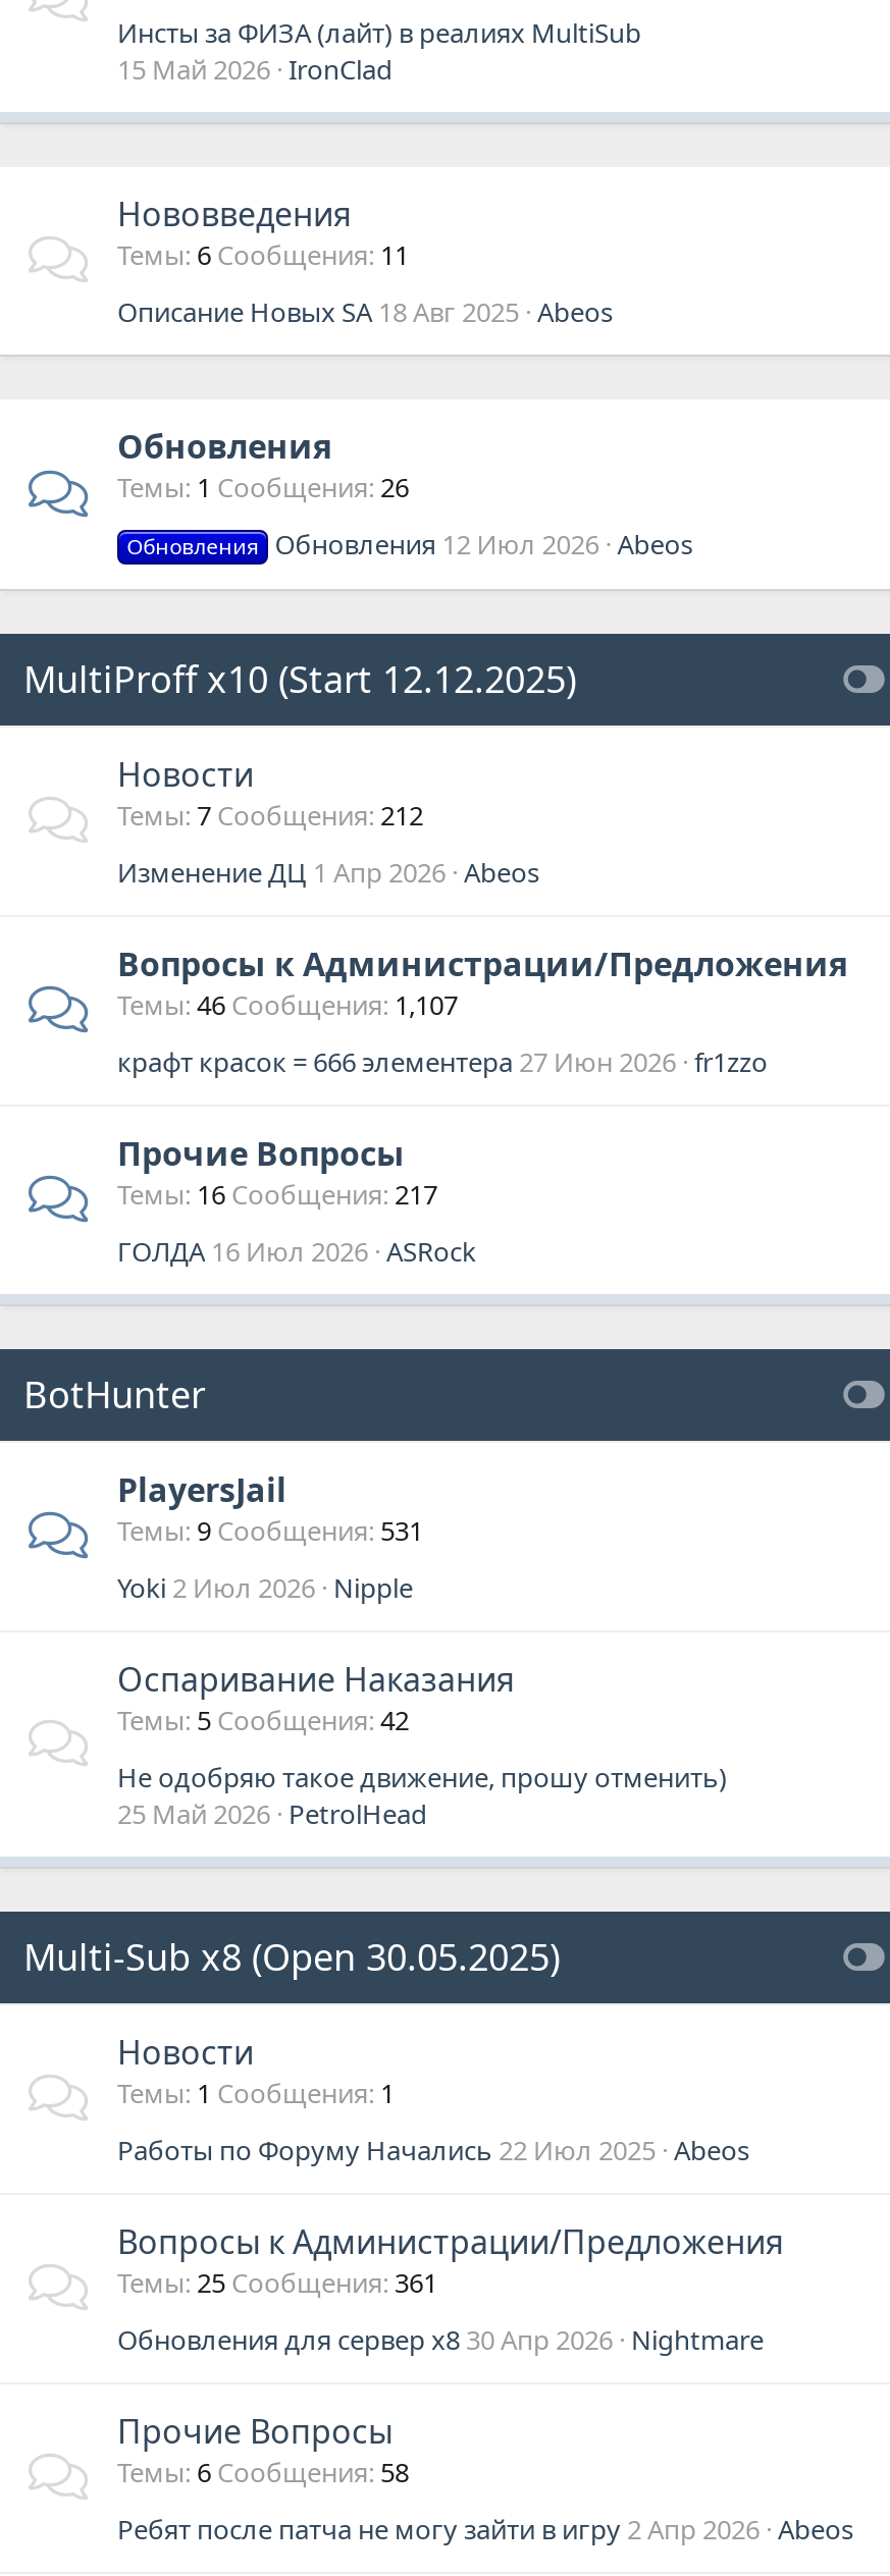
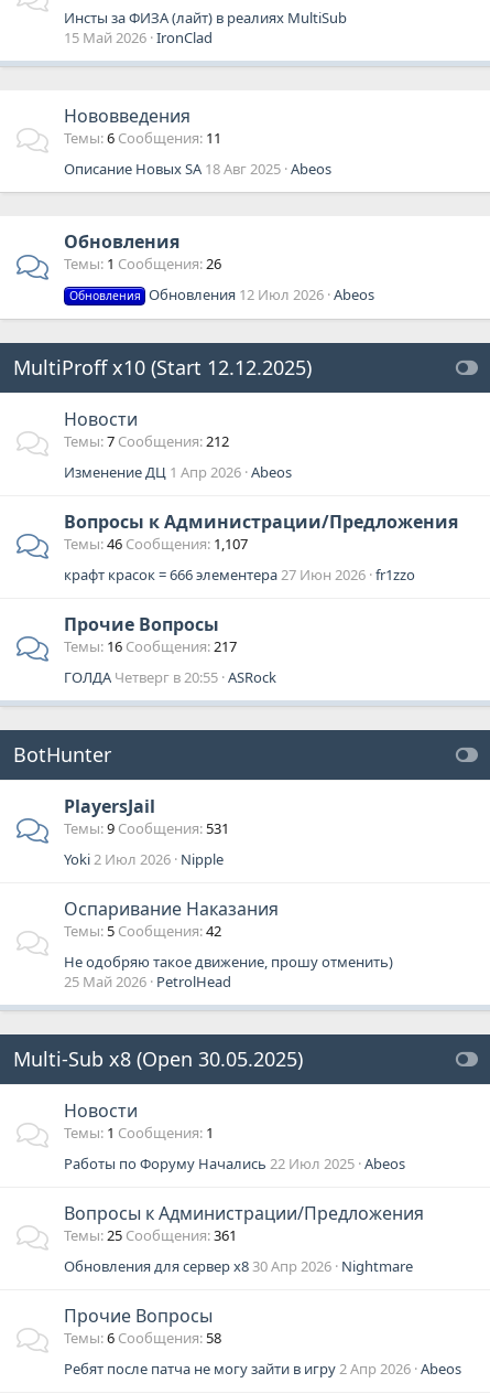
- ГОЛДА 16 Июл 2026 ASRock
+ ГОЛДА Четверг в 20:55 ASRock
